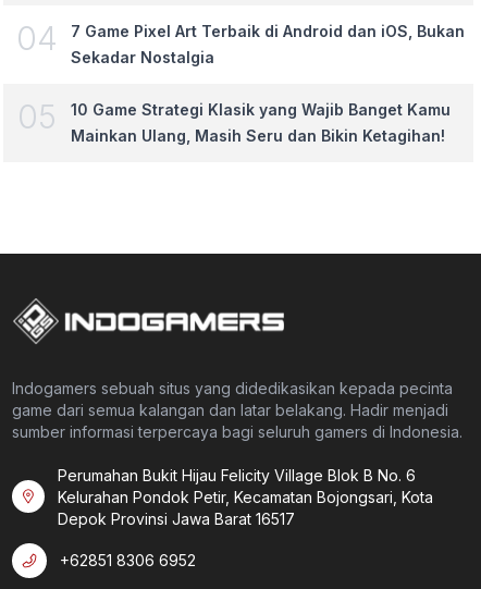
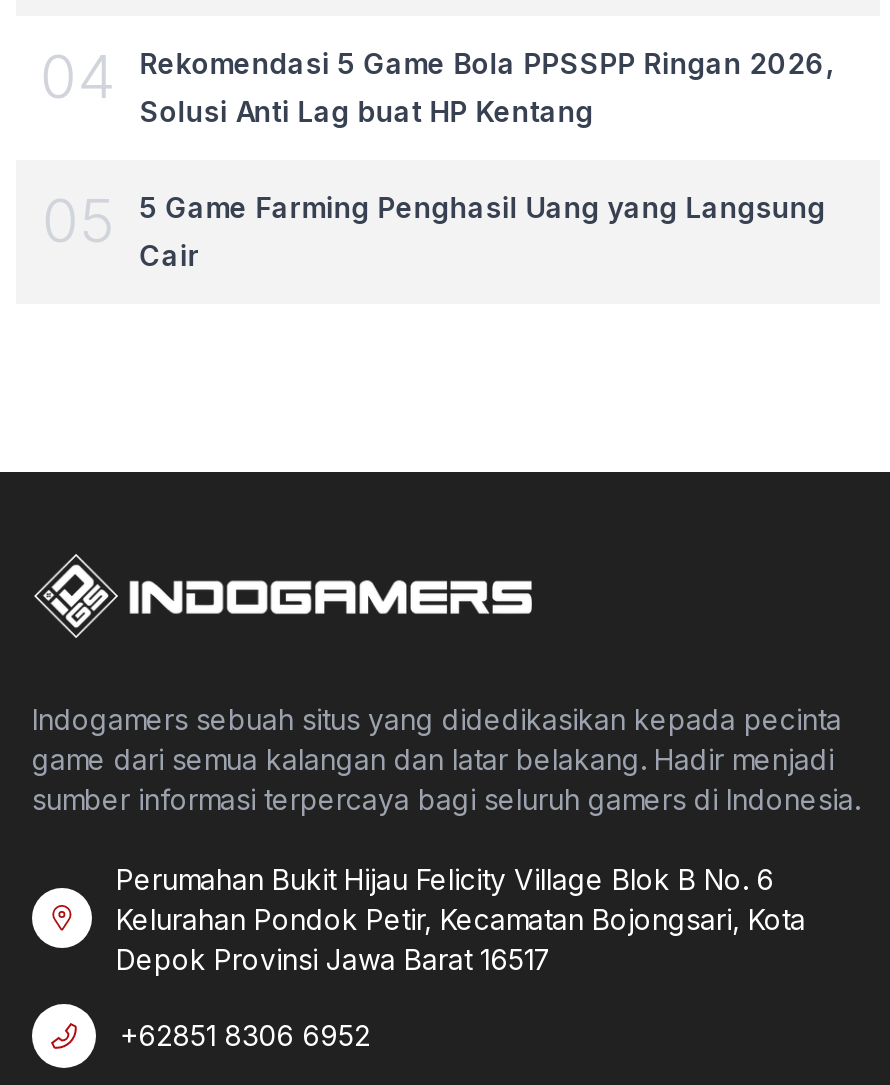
- 7 Game Pixel Art Terbaik di Android dan iOS, Bukan
- Sekadar Nostalgia
+ Rekomendasi 5 Game Bola PPSSPP Ringan 2026,
+ Solusi Anti Lag buat HP Kentang

- 10 Game Strategi Klasik yang Wajib Banget Kamu
- Mainkan Ulang, Masih Seru dan Bikin Ketagihan!
+ 5 Game Farming Penghasil Uang yang Langsung
+ Cair
